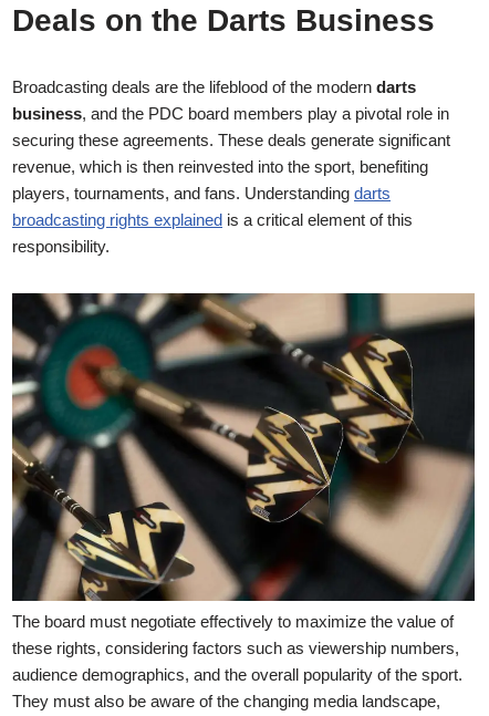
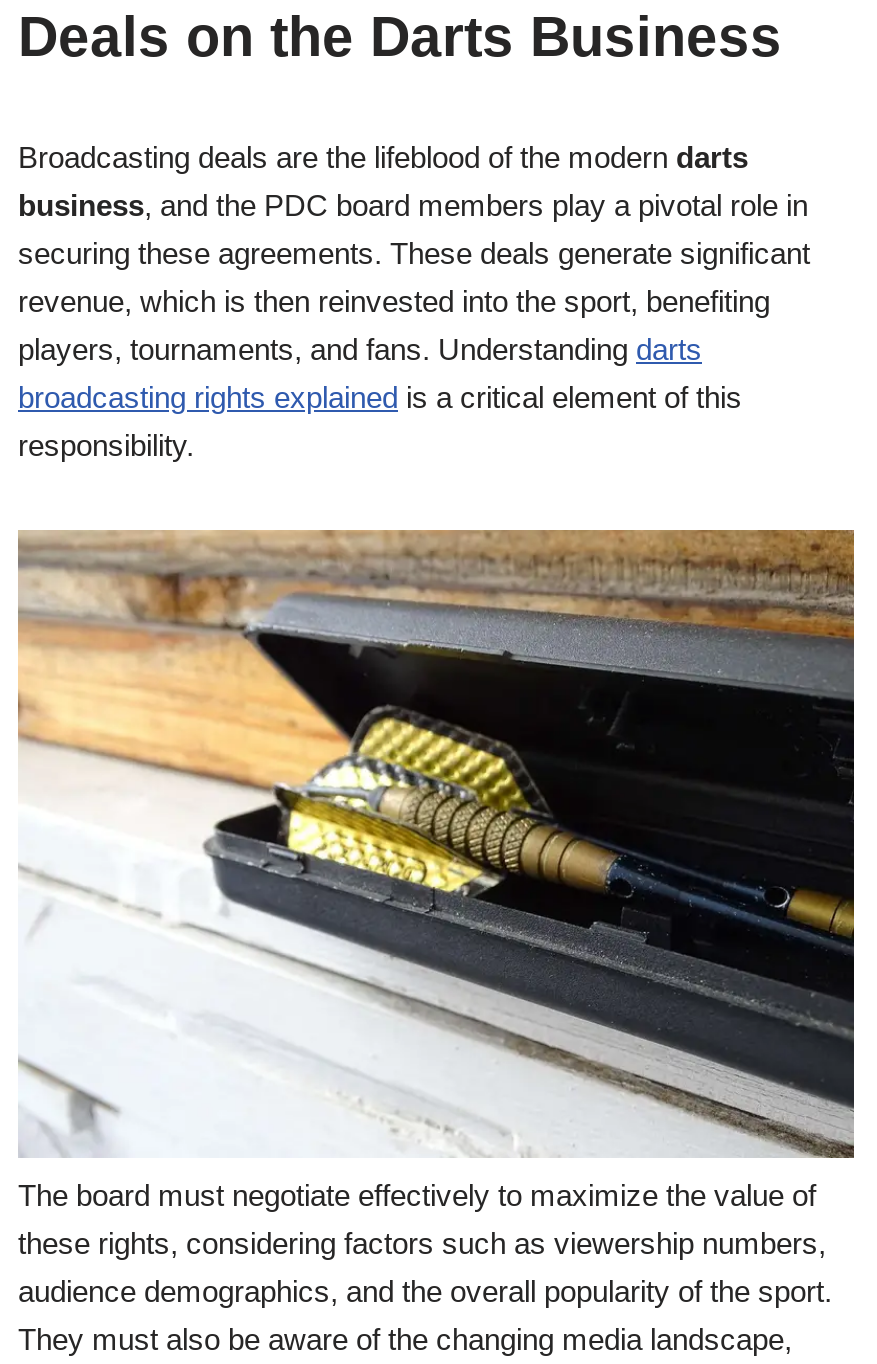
- [image]
+ [image]
